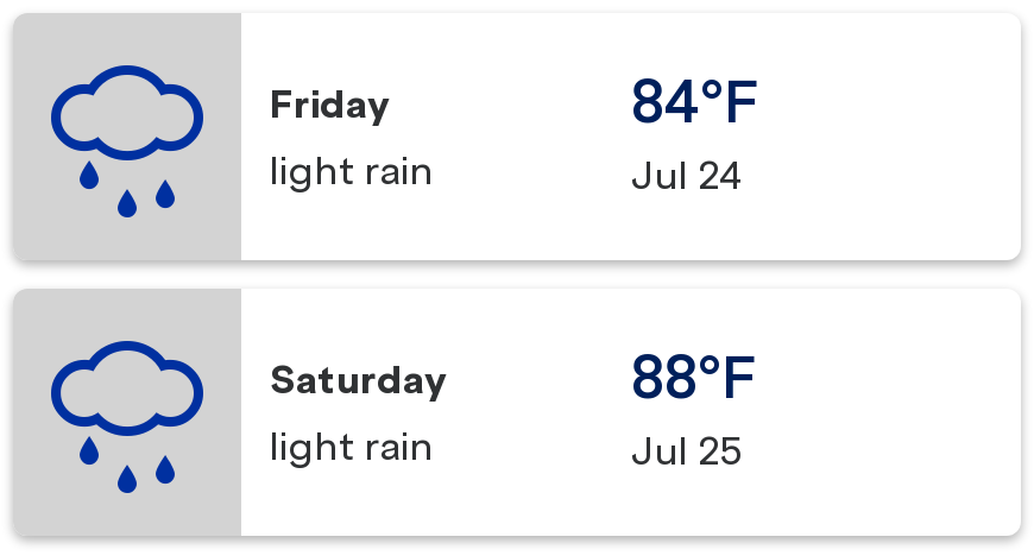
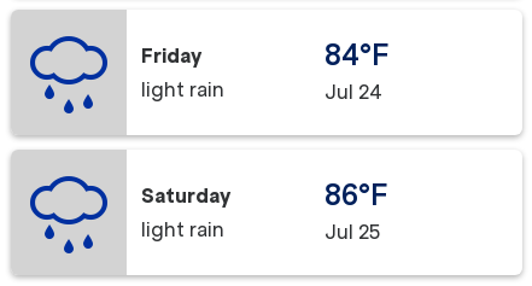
- 88°F
+ 86°F
